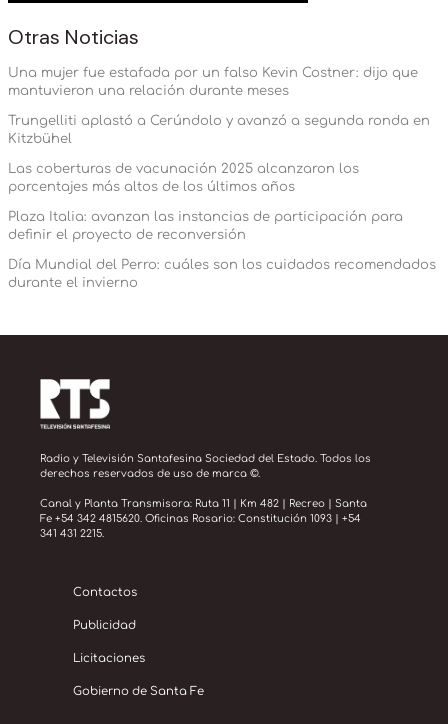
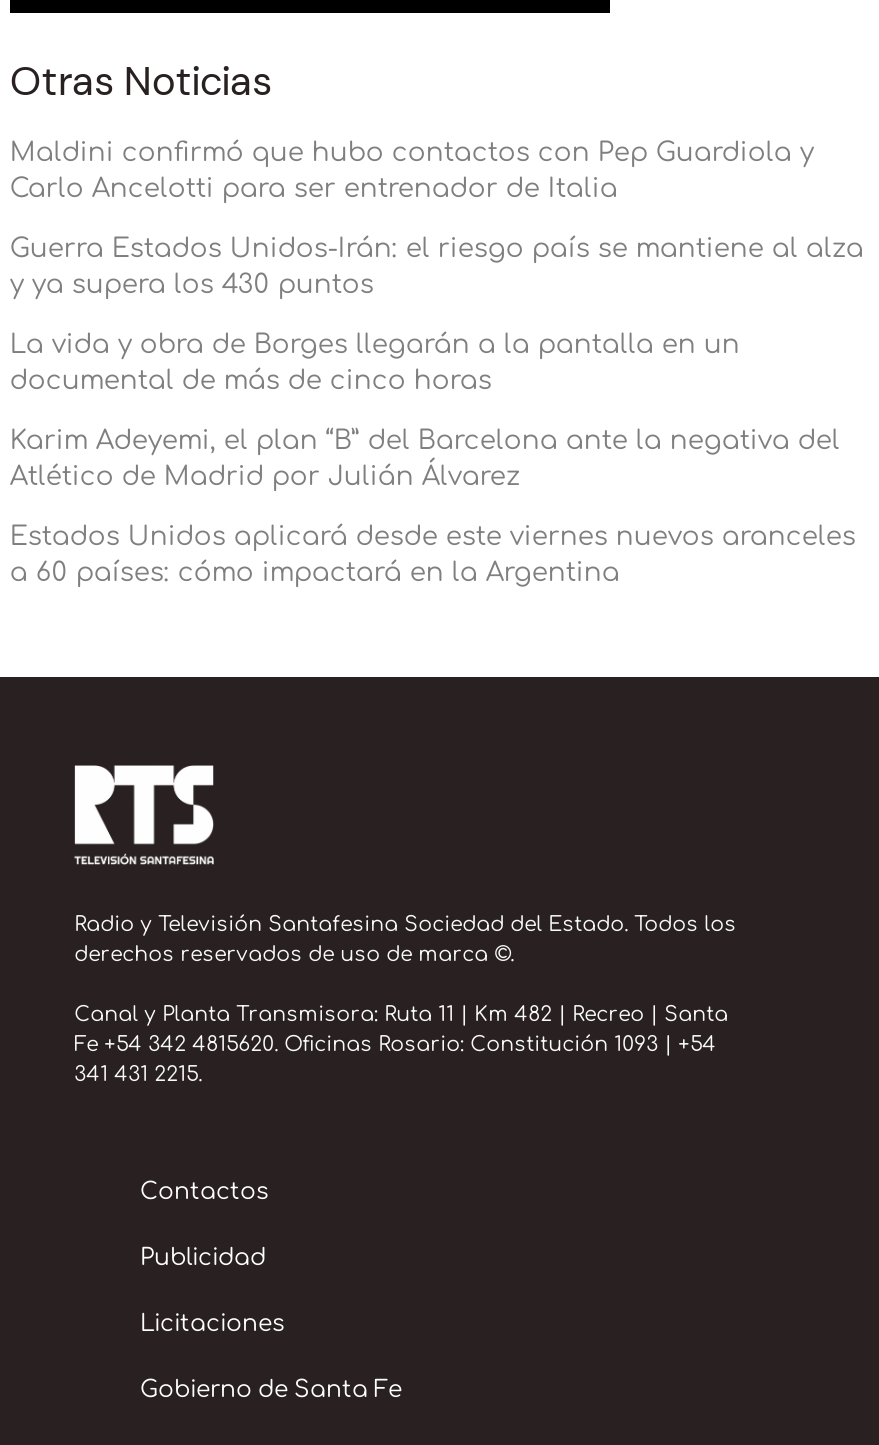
- Una mujer fue estafada por un falso Kevin Costner: dijo que
- mantuvieron una relación durante meses
+ Maldini confirmó que hubo contactos con Pep Guardiola y
+ Carlo Ancelotti para ser entrenador de Italia

- Trungelliti aplastó a Cerúndolo y avanzó a segunda ronda en
- Kitzbühel
+ Guerra Estados Unidos-Irán: el riesgo país se mantiene al alza
+ y ya supera los 430 puntos

- Las coberturas de vacunación 2025 alcanzaron los
- porcentajes más altos de los últimos años
+ La vida y obra de Borges llegarán a la pantalla en un
+ documental de más de cinco horas

- Plaza Italia: avanzan las instancias de participación para
- definir el proyecto de reconversión
+ Karim Adeyemi, el plan “B” del Barcelona ante la negativa del
+ Atlético de Madrid por Julián Álvarez

- Día Mundial del Perro: cuáles son los cuidados recomendados
- durante el invierno
+ Estados Unidos aplicará desde este viernes nuevos aranceles
+ a 60 países: cómo impactará en la Argentina
